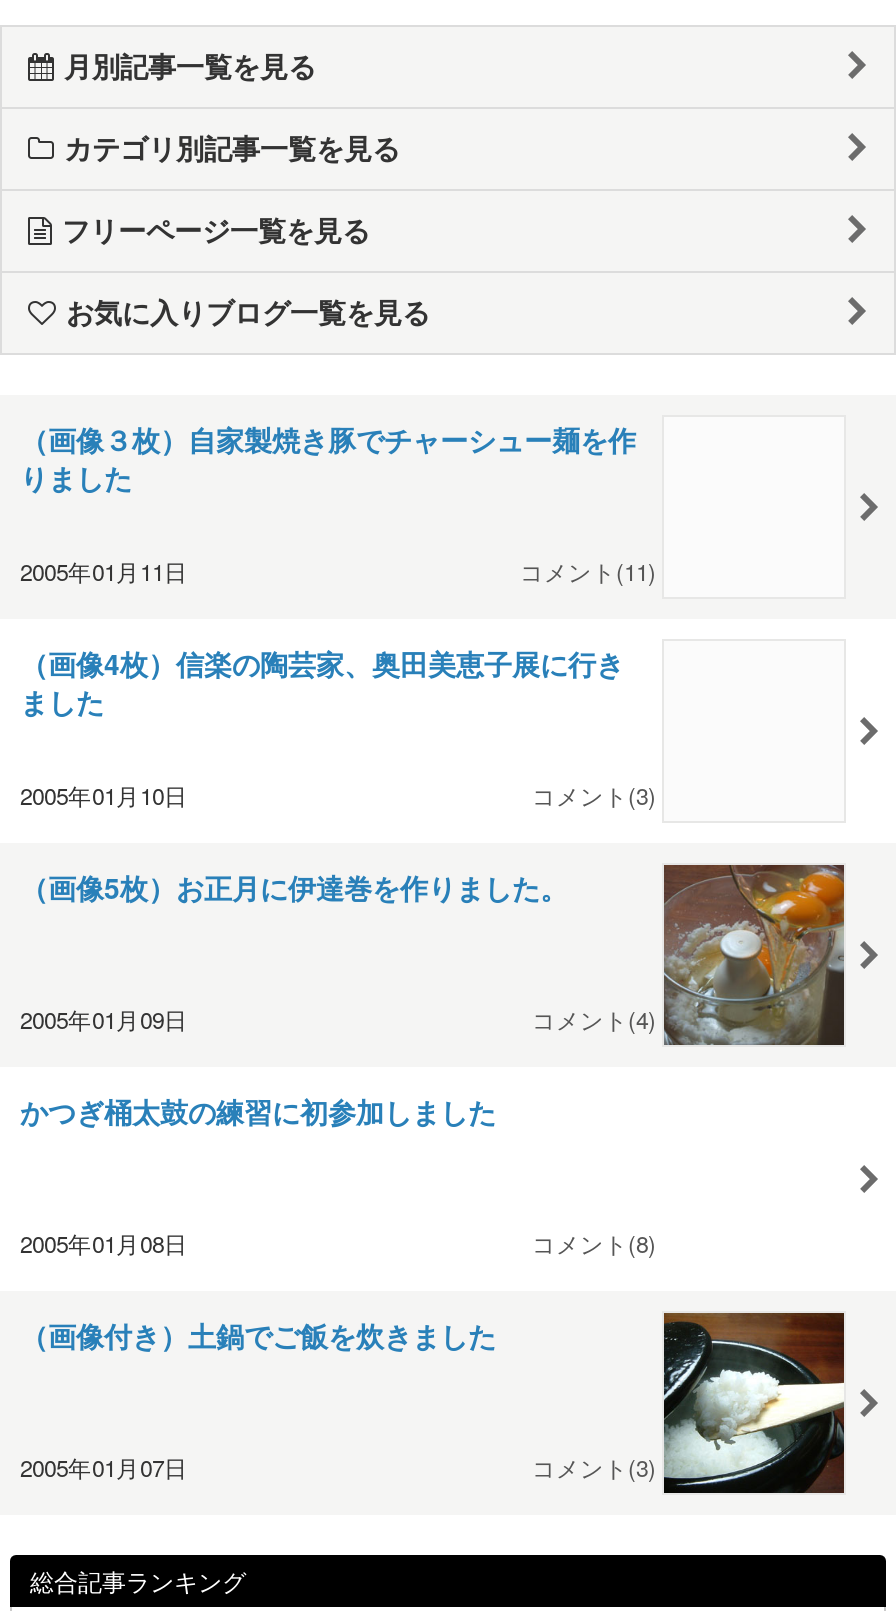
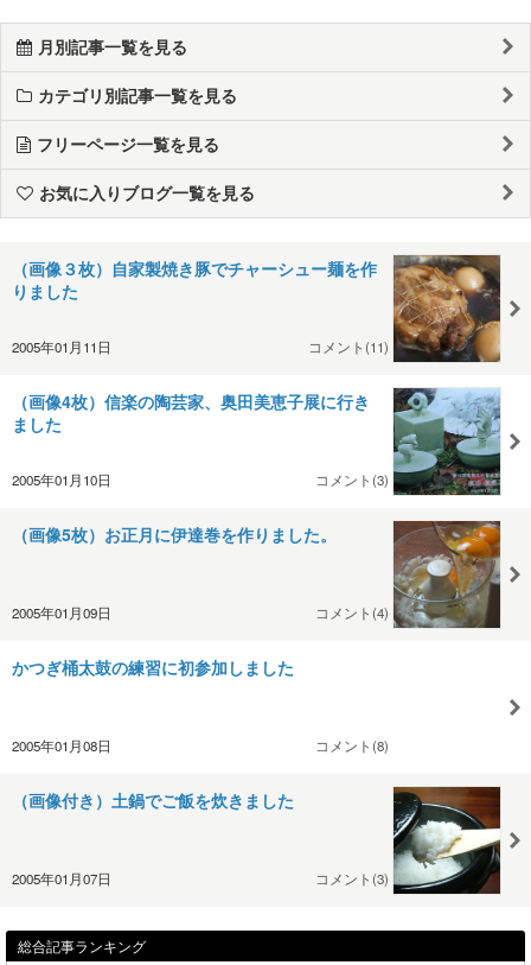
+ [image]

+ [image]
